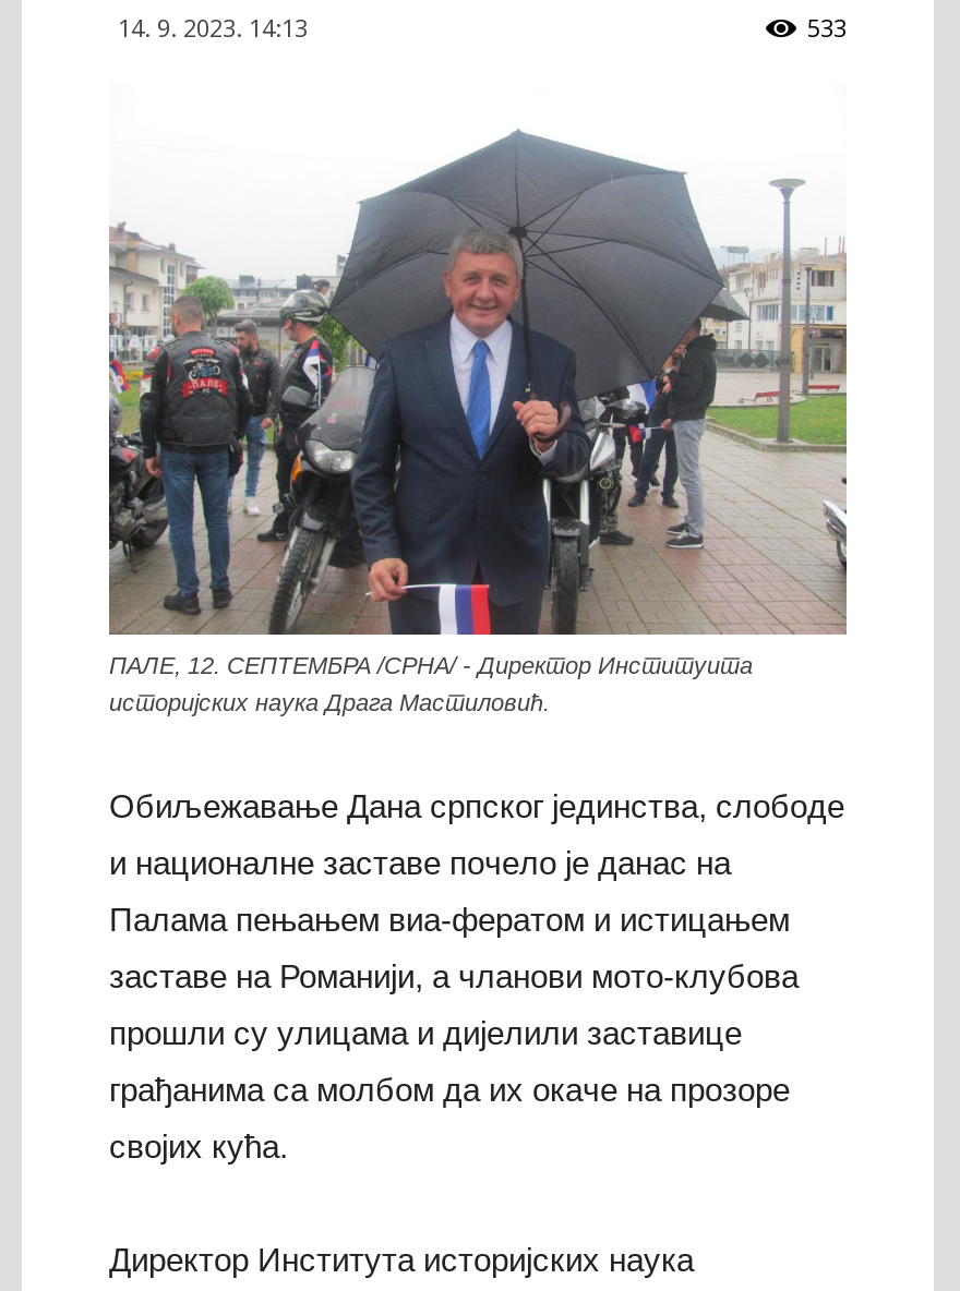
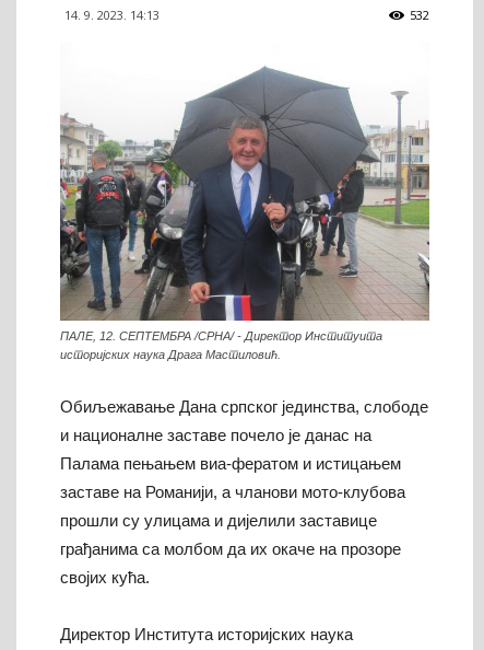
- 533
+ 532
